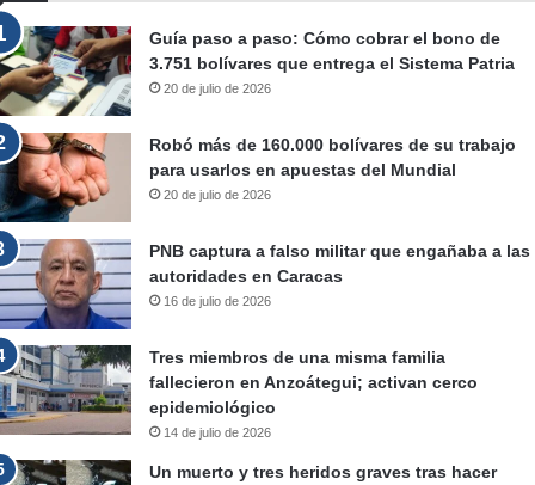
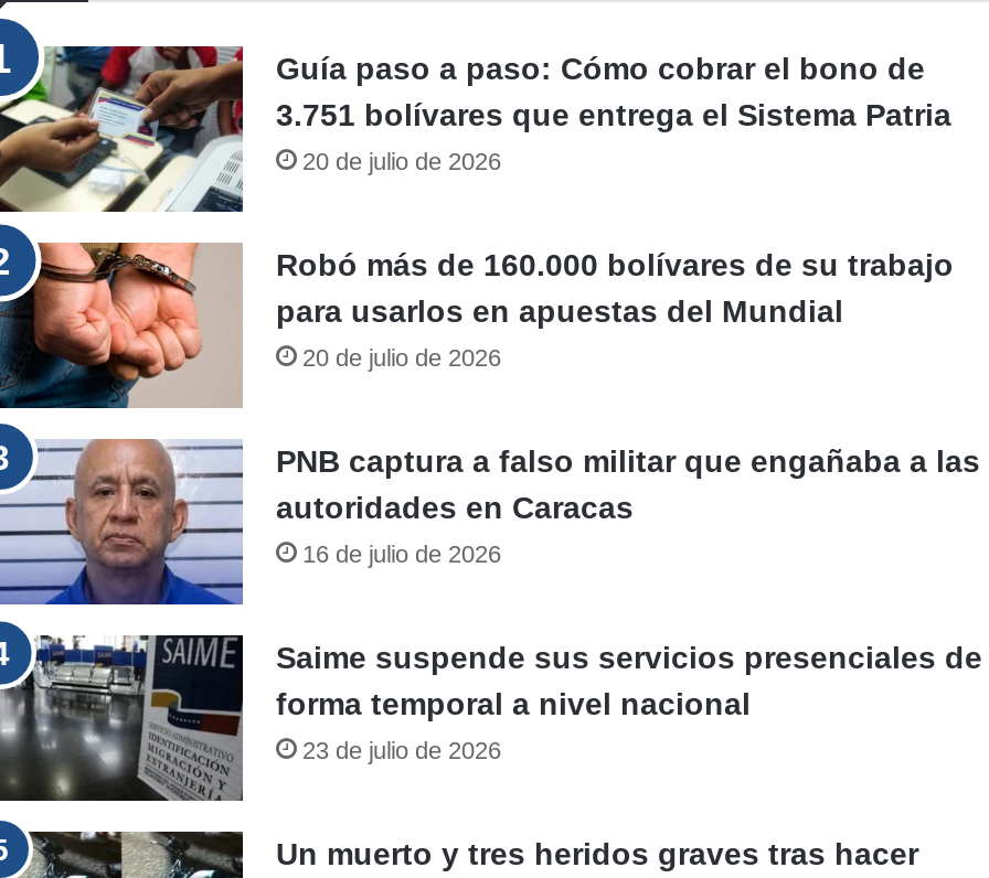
- [image]
- Tres miembros de una misma familia
- fallecieron en Anzoátegui; activan cerco
- epidemiológico
- 14 de julio de 2026
+ [image]
+ Saime suspende sus servicios presenciales de
+ forma temporal a nivel nacional
+ 23 de julio de 2026
